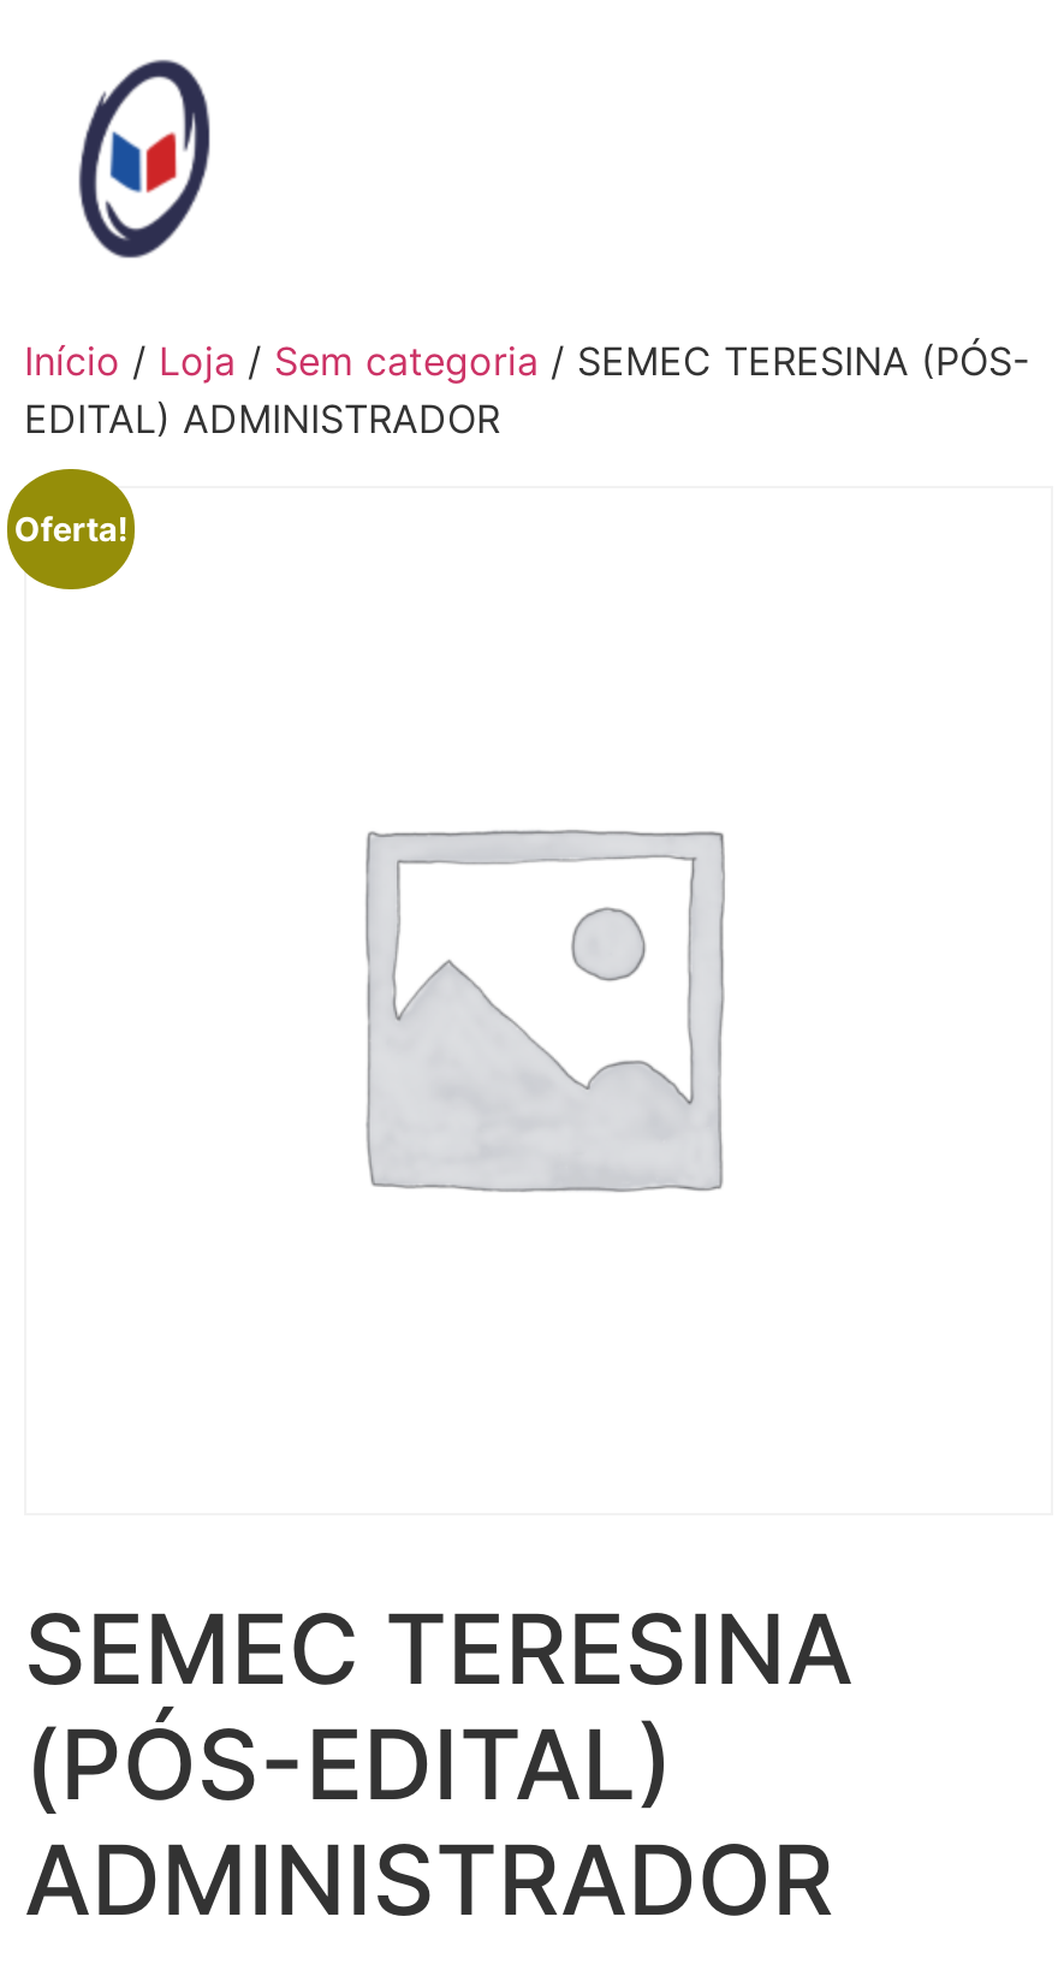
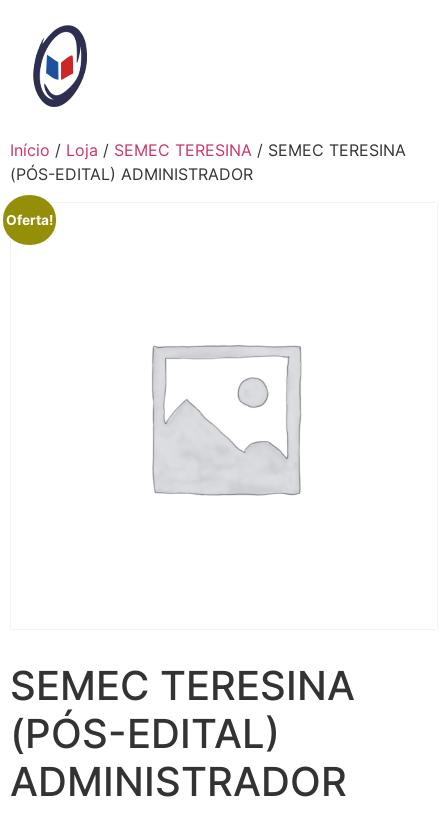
- Início / Loja / Sem categoria / SEMEC TERESINA (PÓS-
- EDITAL) ADMINISTRADOR
+ Início / Loja / SEMEC TERESINA / SEMEC TERESINA
+ (PÓS-EDITAL) ADMINISTRADOR
